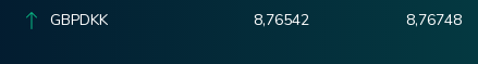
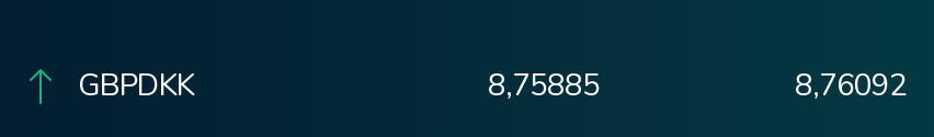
- 8,76542
+ 8,75885

- 8,76748
+ 8,76092
